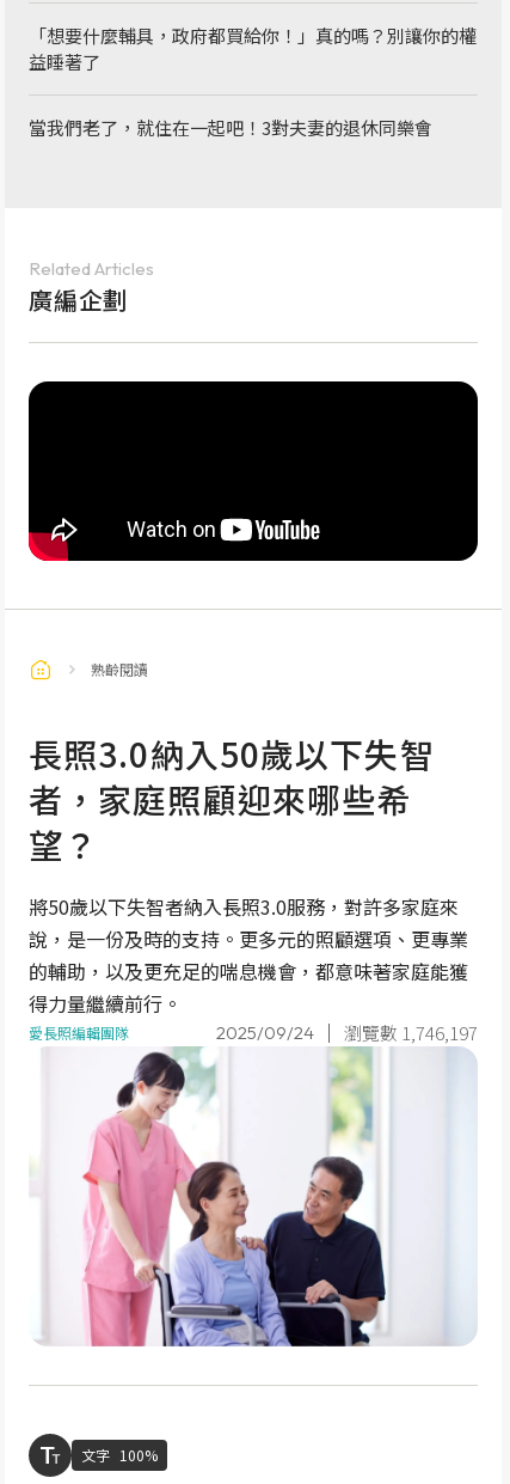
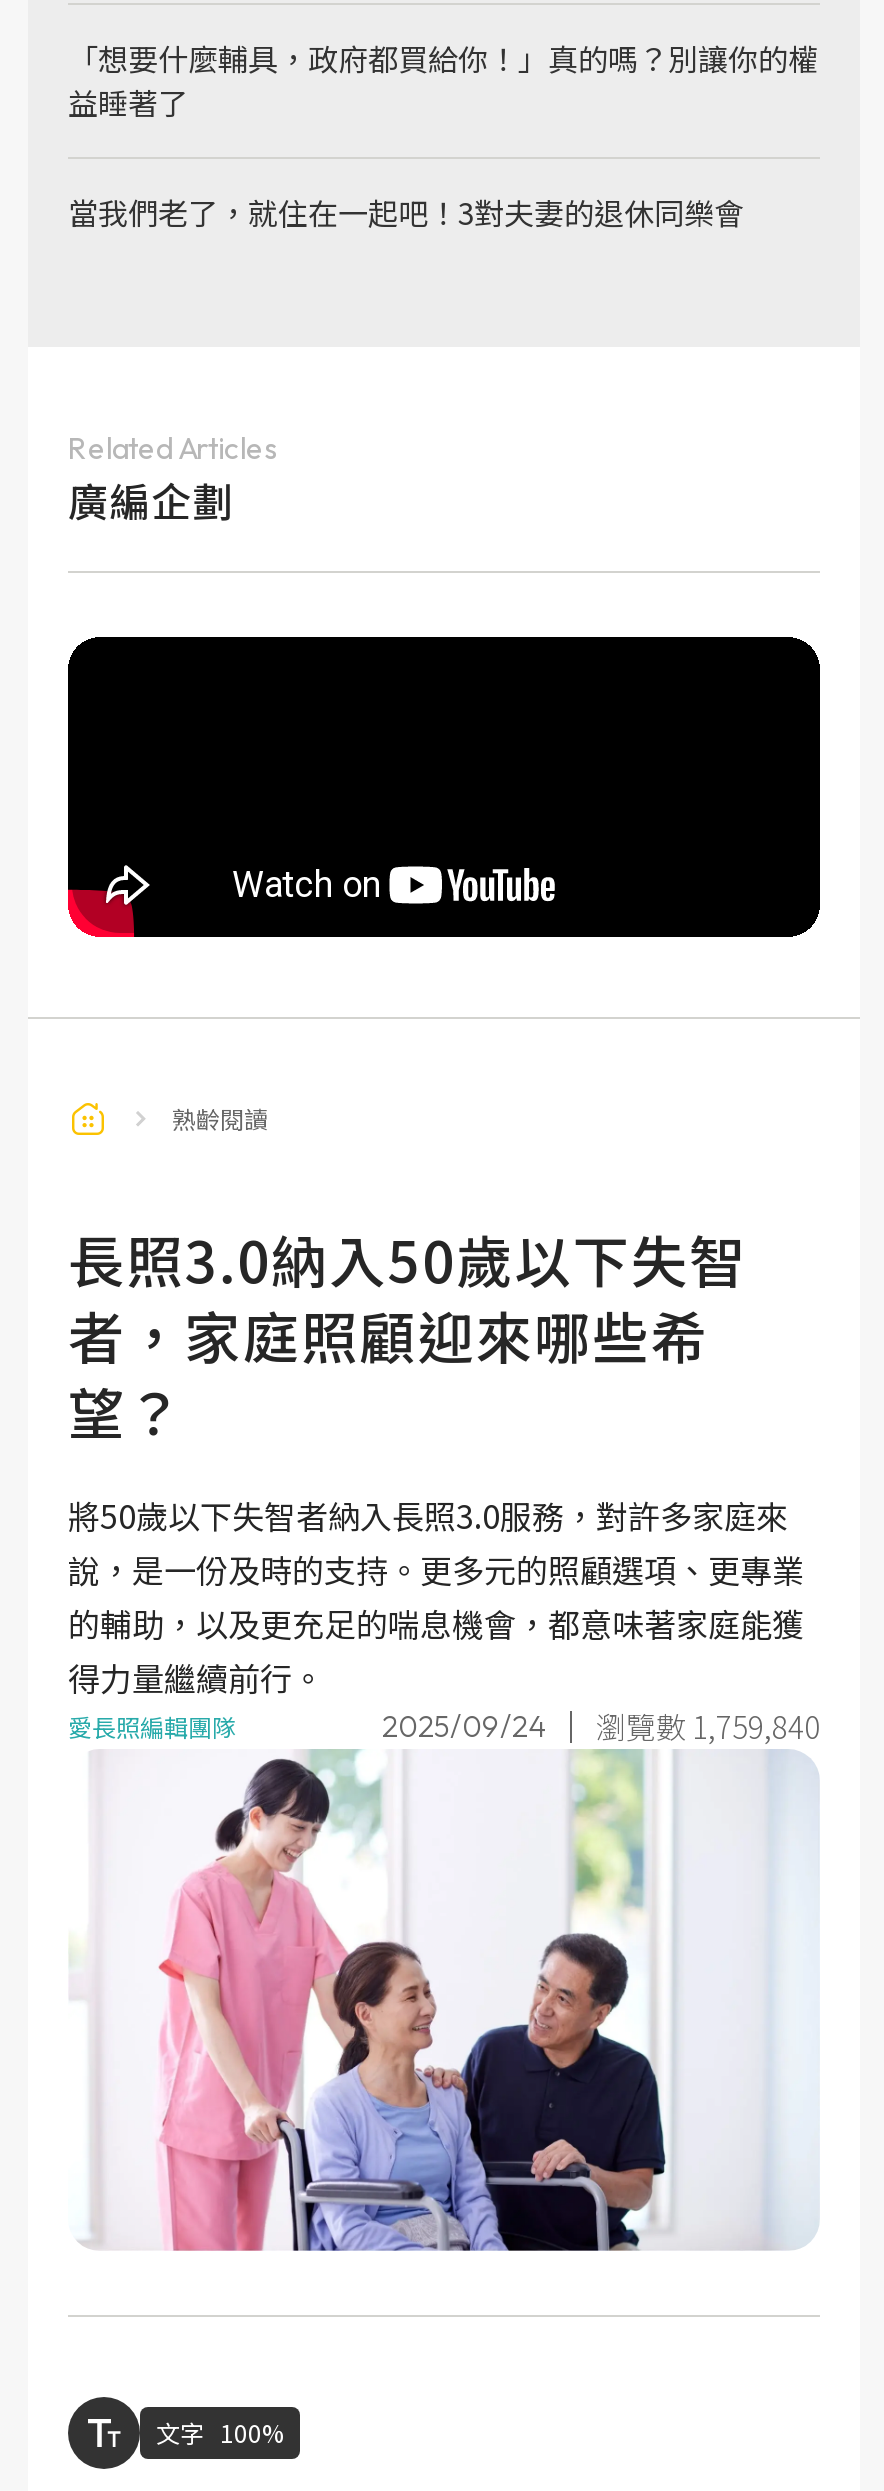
- 2025/09/24 瀏覽數 1,746,197
+ 2025/09/24 瀏覽數 1,759,840
